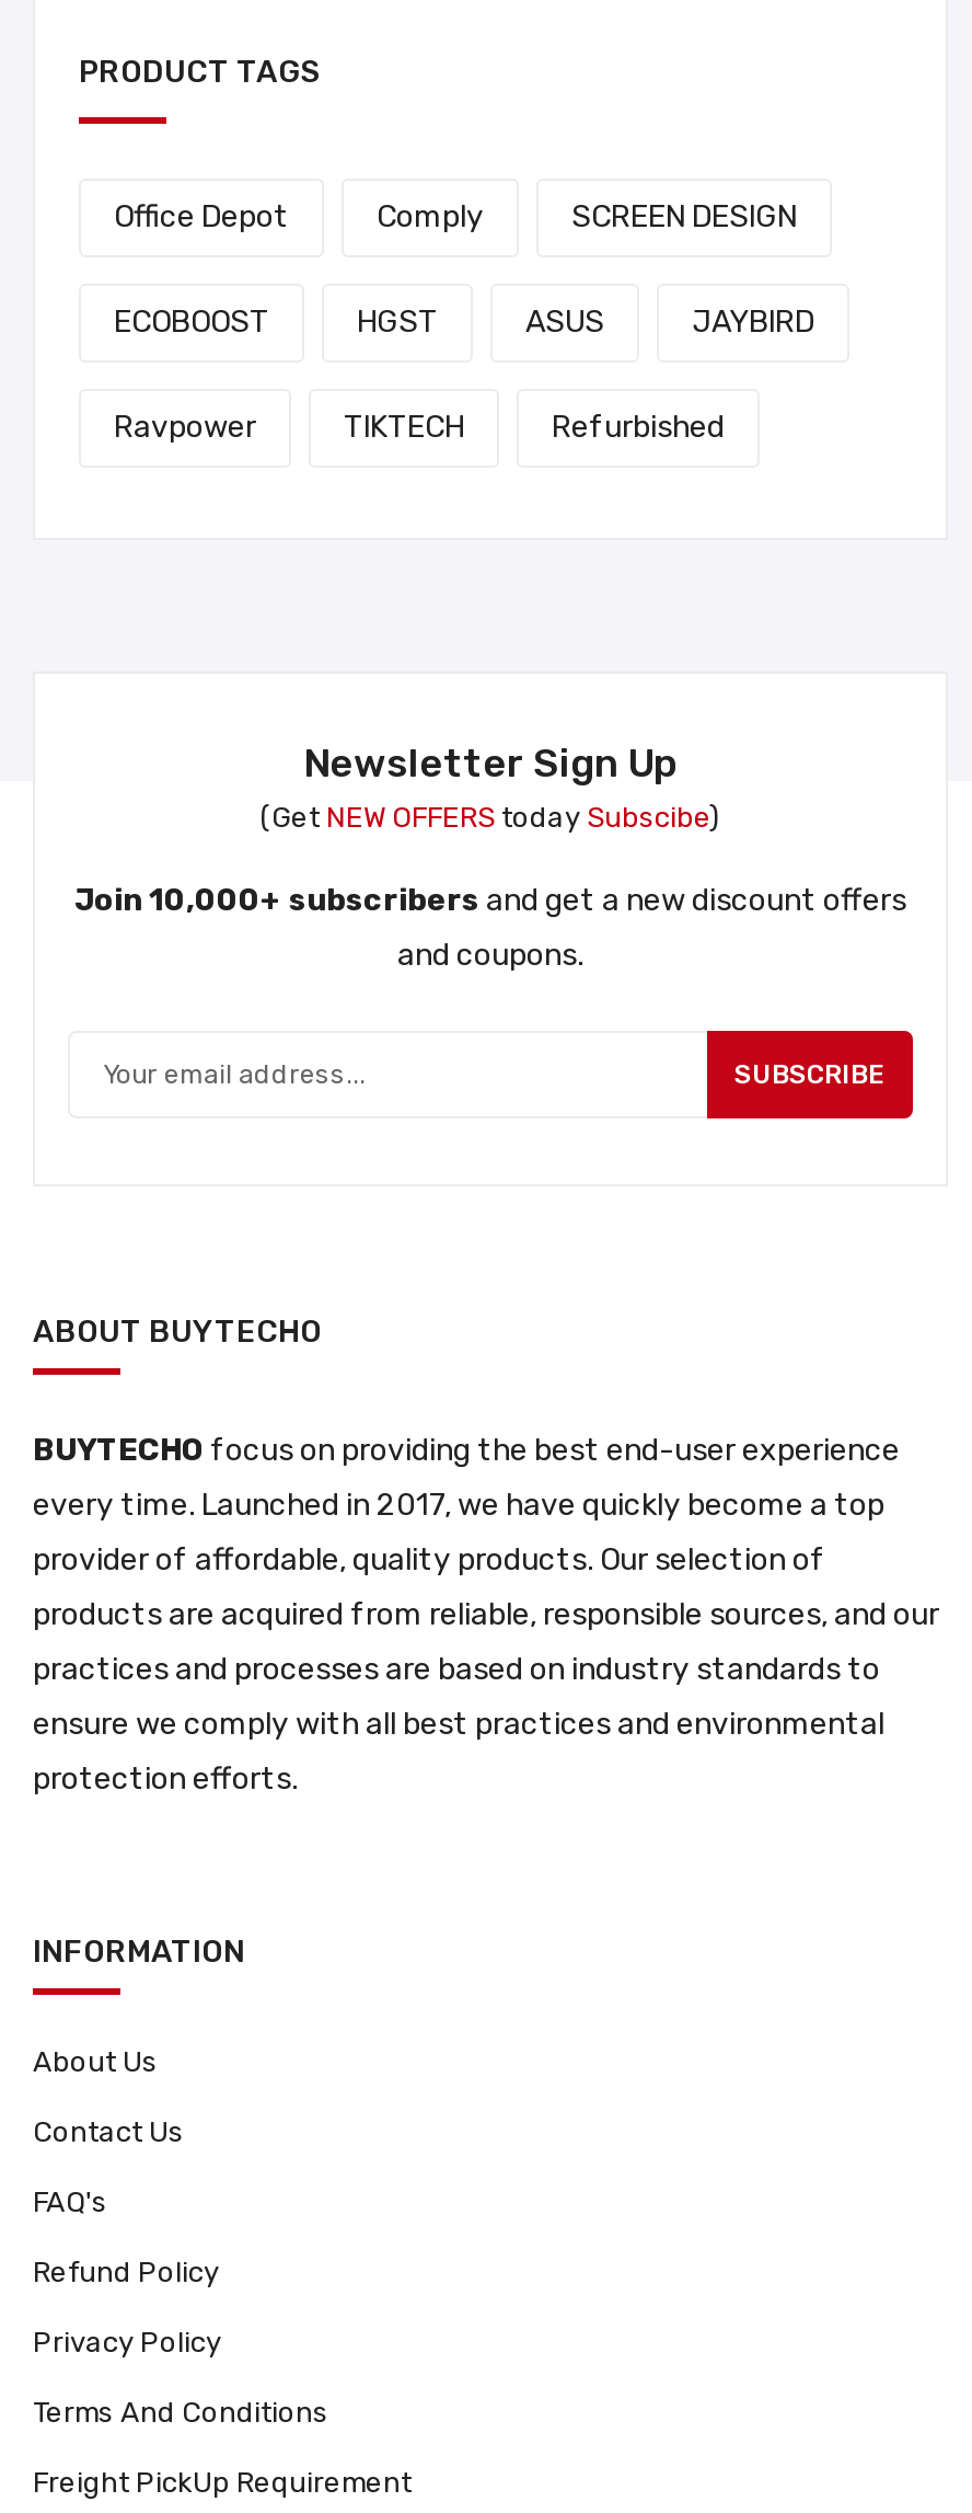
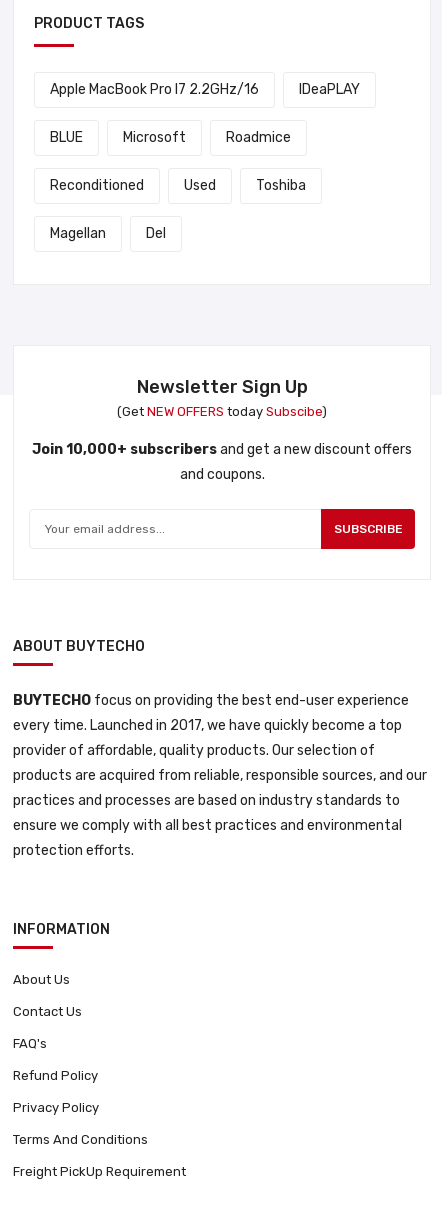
- Office Depot
- Comply
- SCREEN DESIGN
- ECOBOOST
- HGST
- ASUS
- JAYBIRD
- Ravpower
- TIKTECH
- Refurbished
+ Apple MacBook Pro I7 2.2GHz/16
+ IDeaPLAY
+ BLUE
+ Microsoft
+ Roadmice
+ Reconditioned
+ Used
+ Toshiba
+ Magellan
+ Del
